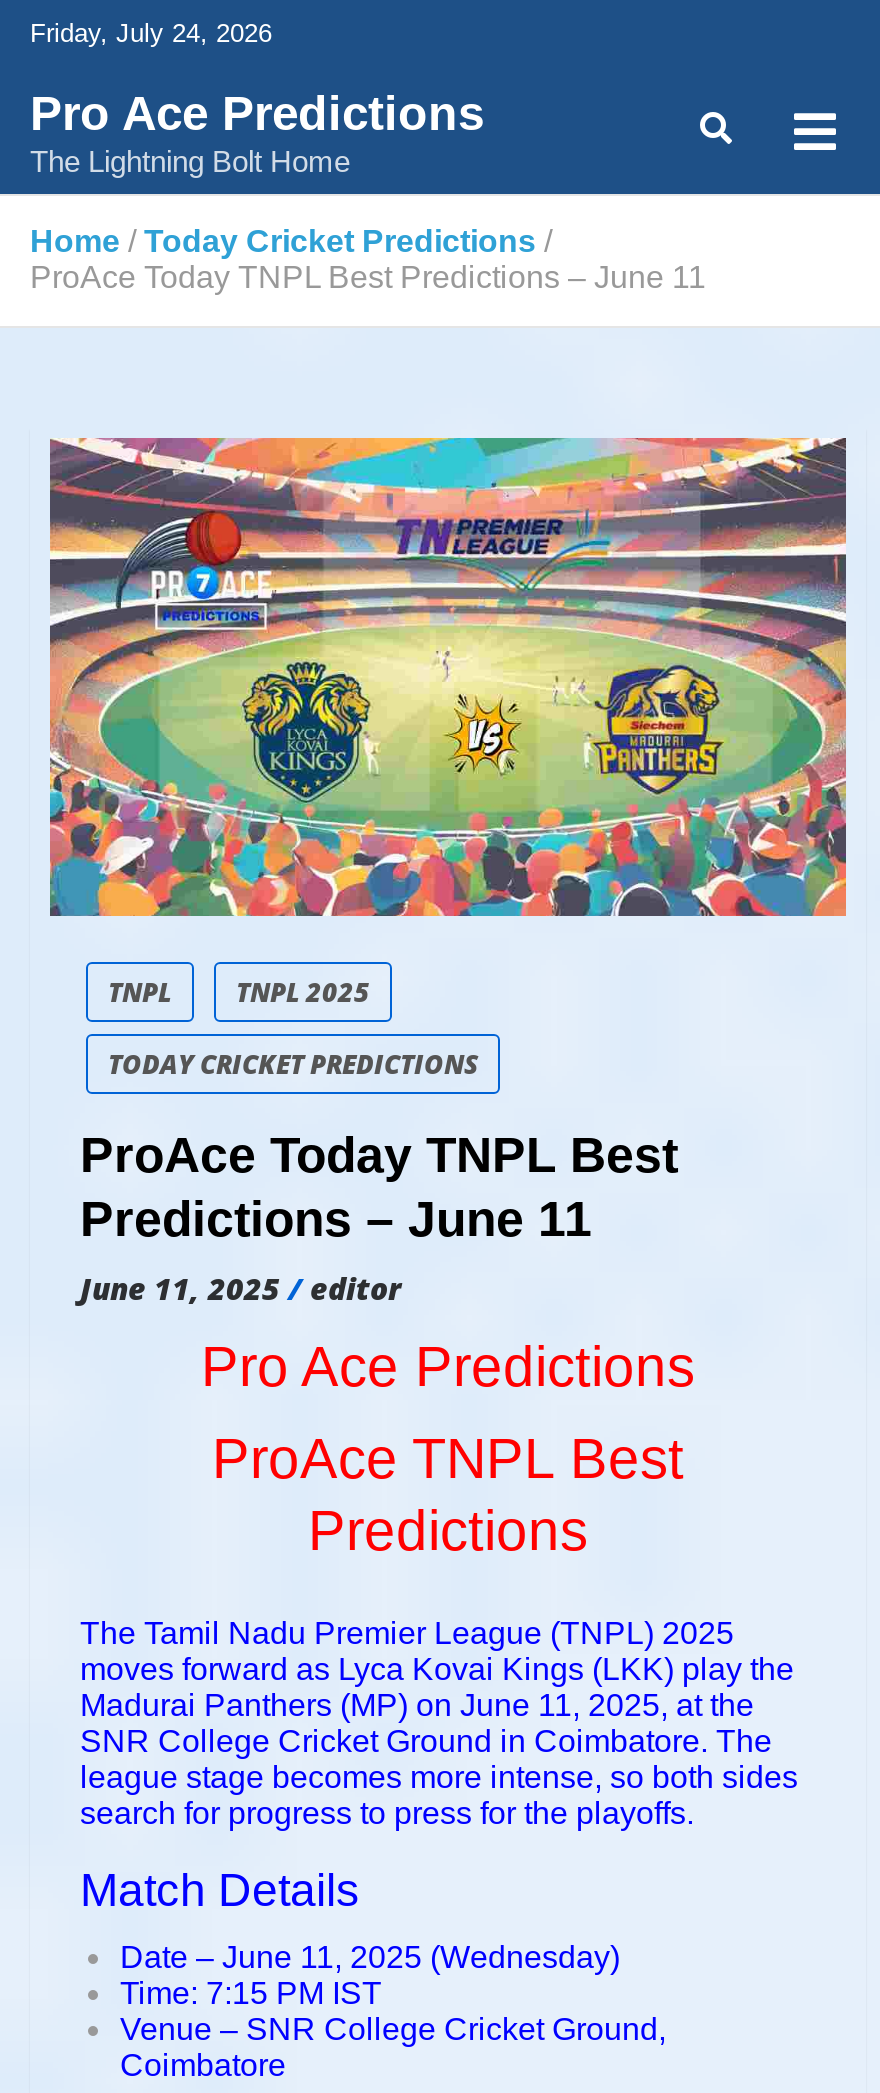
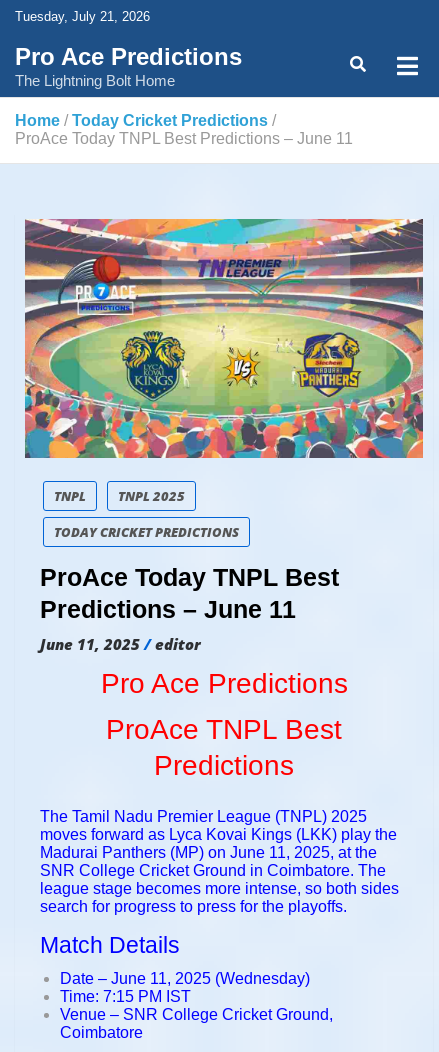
- Friday, July 24, 2026
+ Tuesday, July 21, 2026
